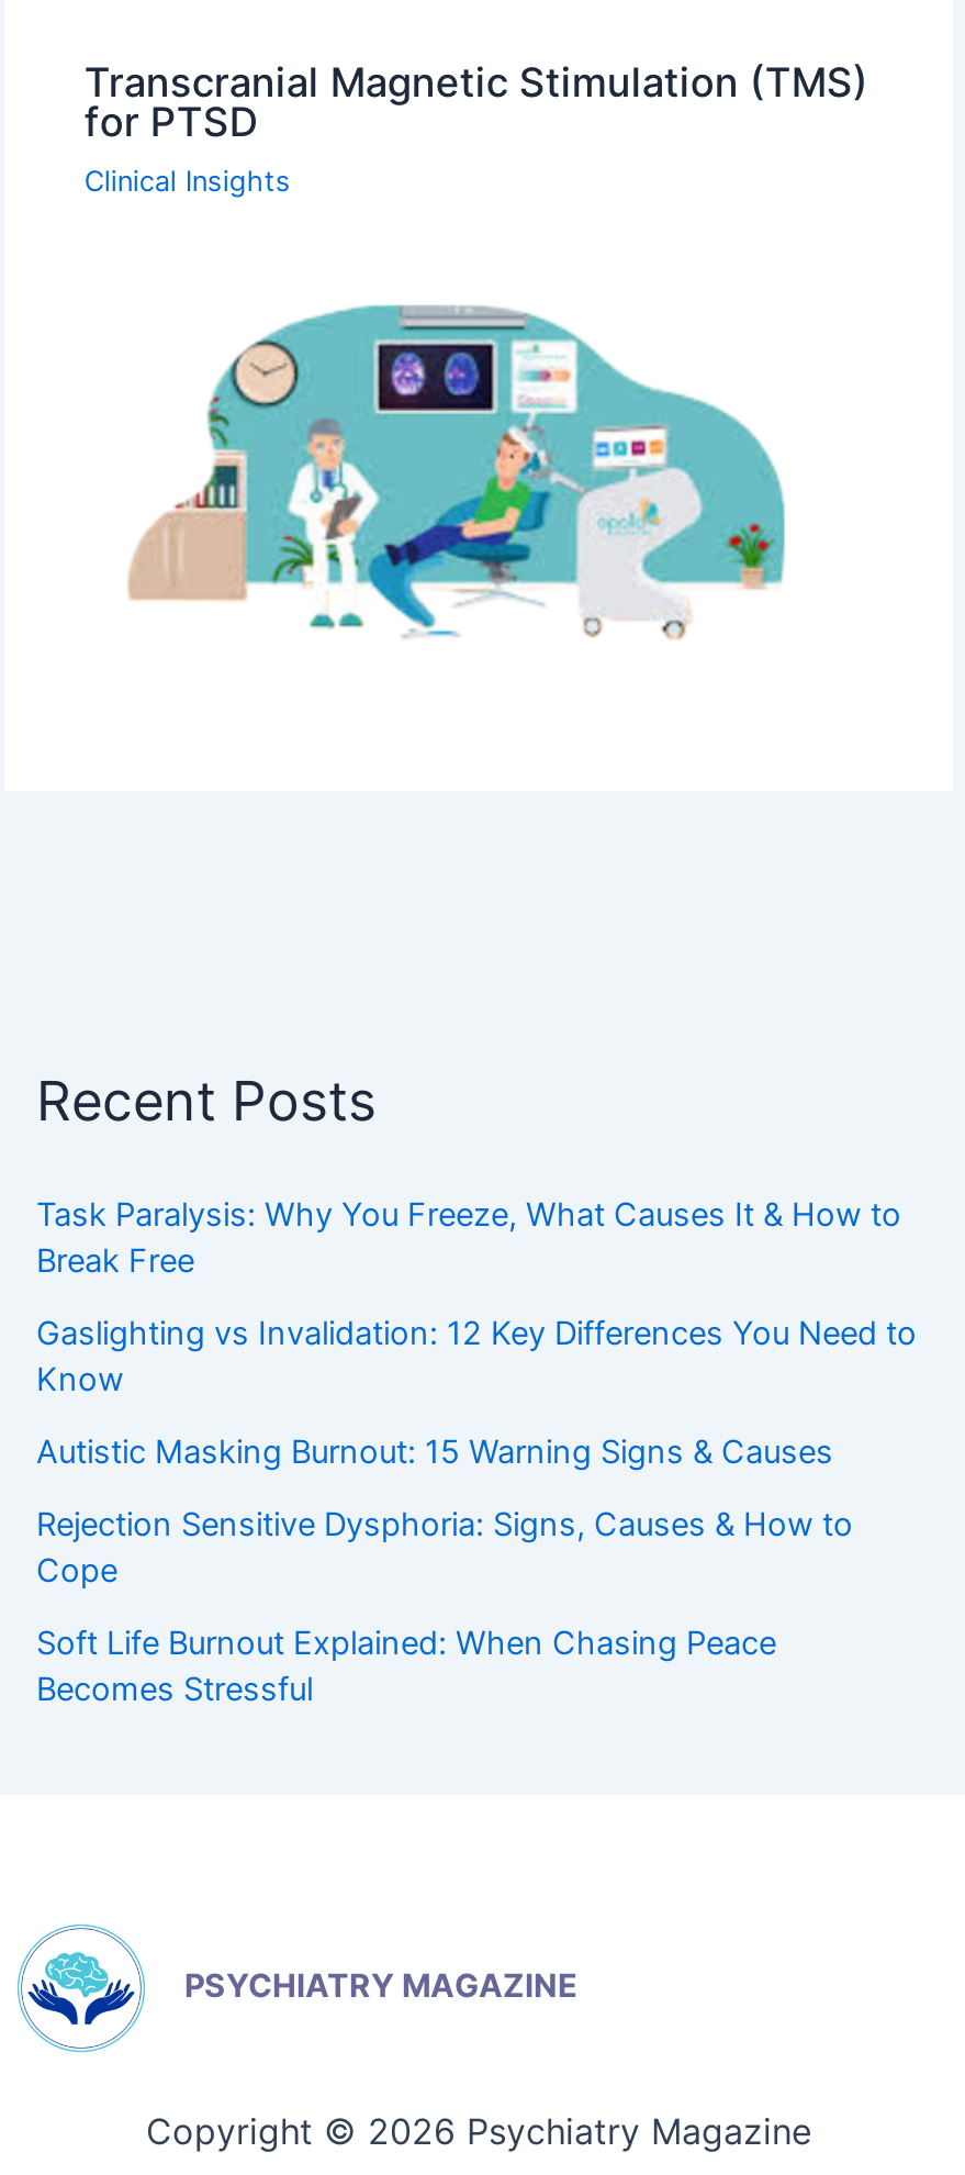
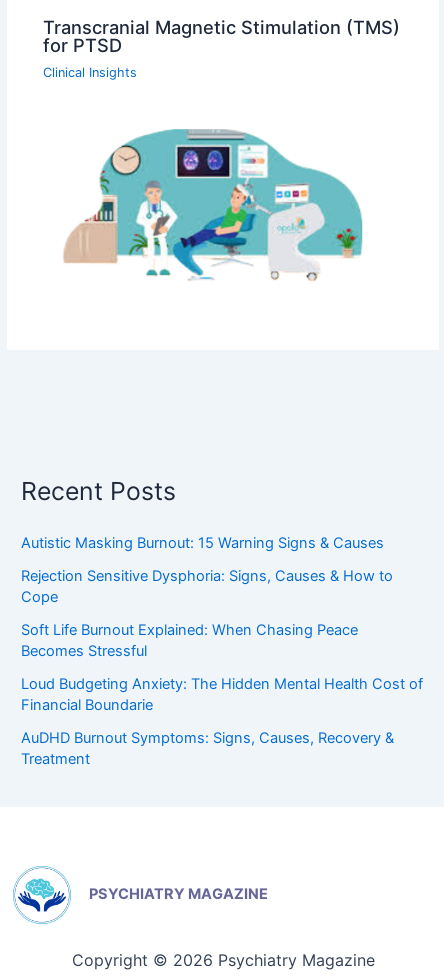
- Task Paralysis: Why You Freeze, What Causes It & How to
- Break Free
- Gaslighting vs Invalidation: 12 Key Differences You Need to
- Know

moved up: Autistic Masking Burnout: 15 Warning Signs & Causes | Rejection Sensitive Dysphoria: Signs, Causes & How to | Cope | Soft Life Burnout Explained: When Chasing Peace | Becomes Stressful

+ Loud Budgeting Anxiety: The Hidden Mental Health Cost of
+ Financial Boundarie
+ AuDHD Burnout Symptoms: Signs, Causes, Recovery &
+ Treatment
